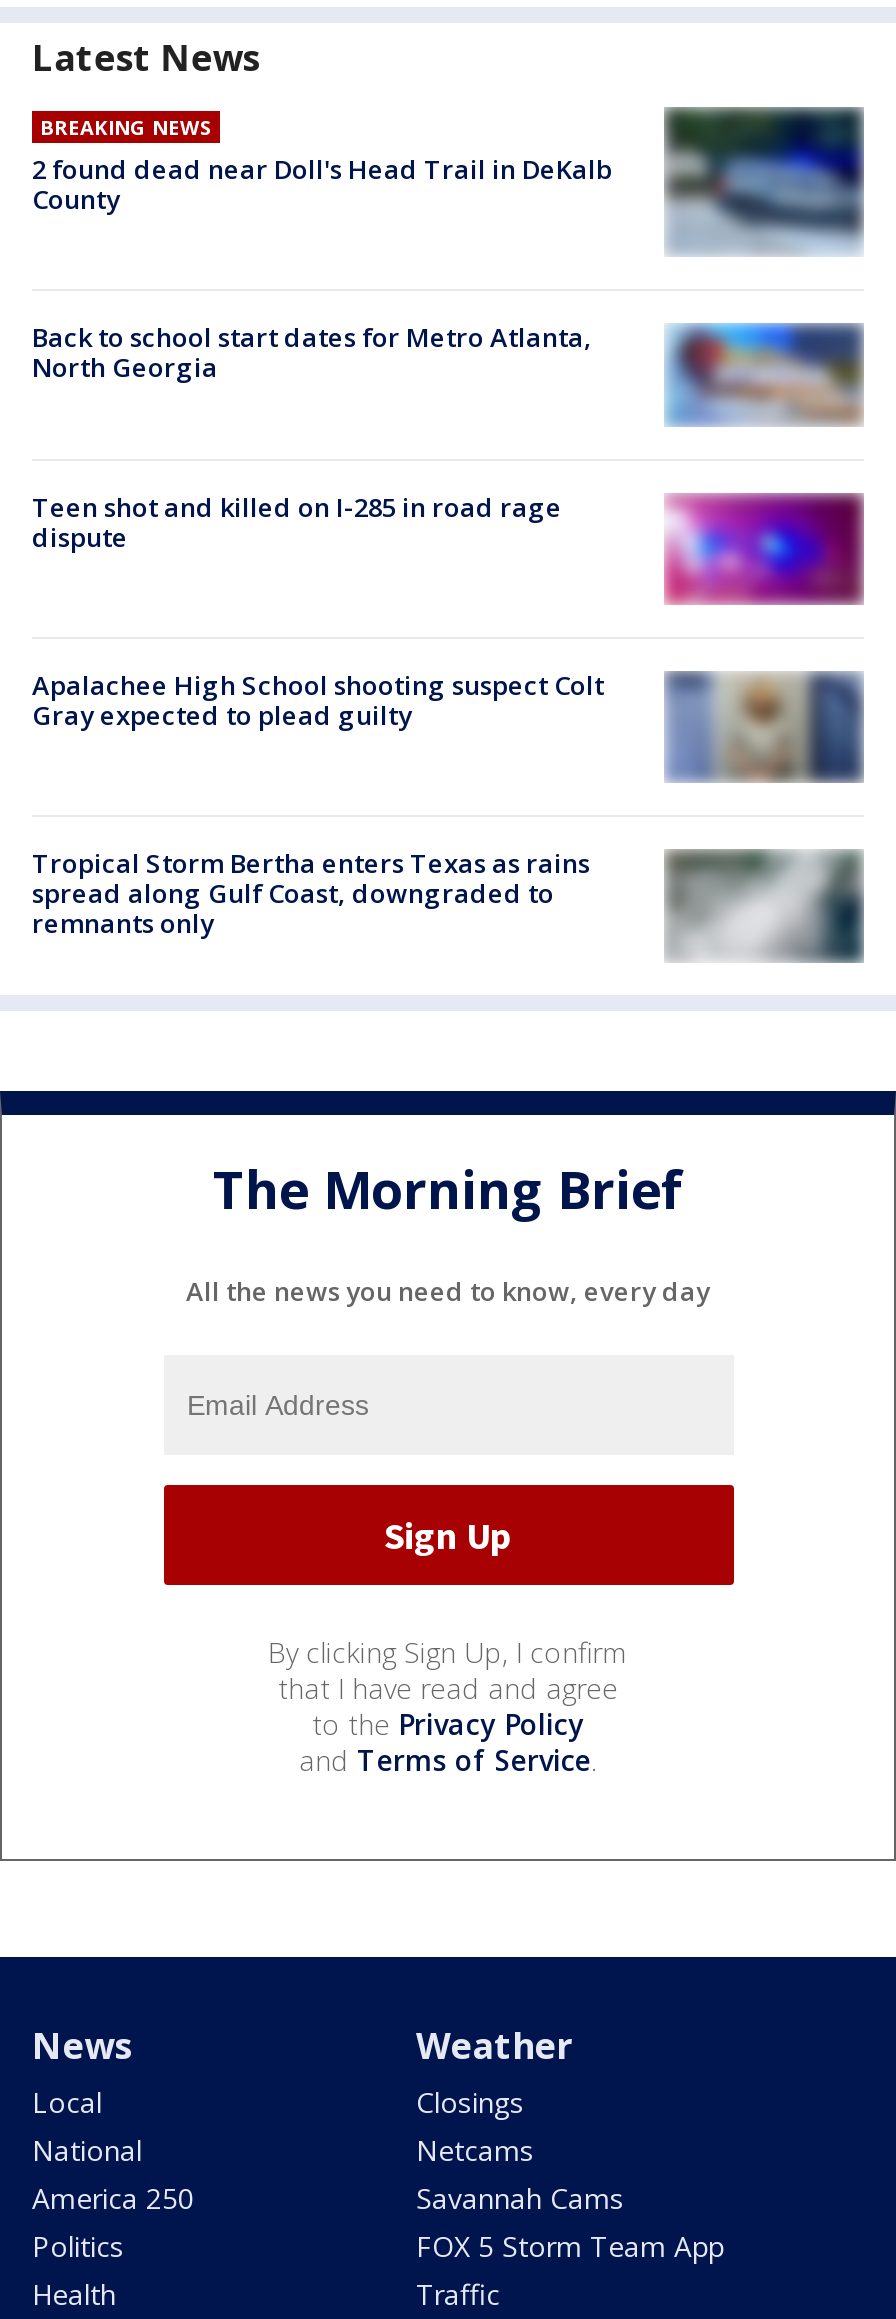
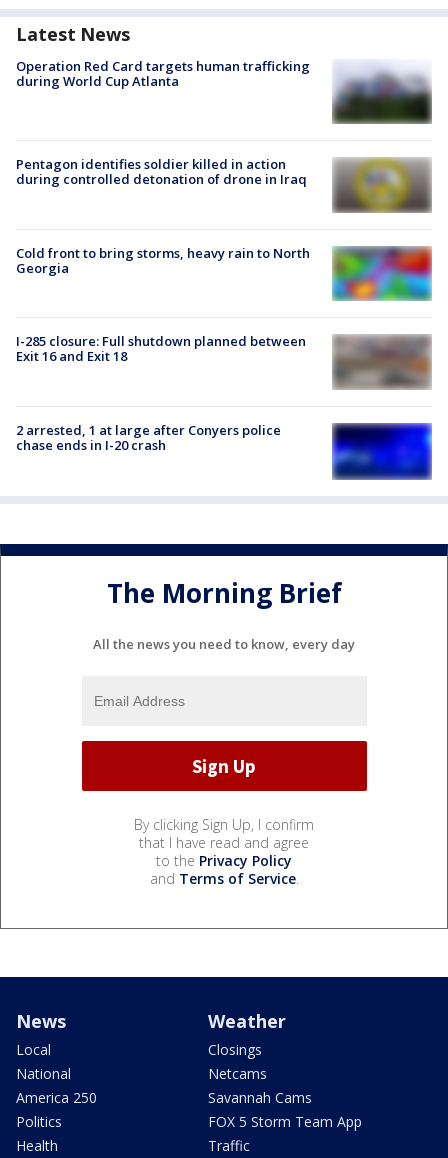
- [image]
- BREAKING NEWS
- 2 found dead near Doll's Head Trail in DeKalb
- County
+ [image]
+ Operation Red Card targets human trafficking
+ during World Cup Atlanta

- [image]
- Back to school start dates for Metro Atlanta,
- North Georgia
+ [image]
+ Pentagon identifies soldier killed in action
+ during controlled detonation of drone in Iraq

- Teen shot and killed on I-285 in road rage
- dispute
+ Cold front to bring storms, heavy rain to North
+ Georgia

- [image]
+ [image]

- [image]
- Apalachee High School shooting suspect Colt
- Gray expected to plead guilty
+ [image]
+ I-285 closure: Full shutdown planned between
+ Exit 16 and Exit 18

- Tropical Storm Bertha enters Texas as rains
- spread along Gulf Coast, downgraded to
- remnants only
+ 2 arrested, 1 at large after Conyers police
+ chase ends in I-20 crash

- [image]
+ [image]
